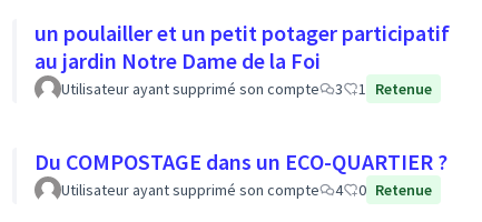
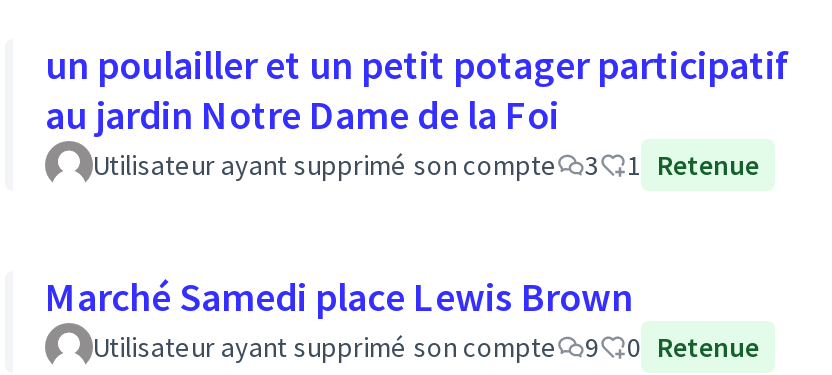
- Du COMPOSTAGE dans un ECO-QUARTIER ?
+ Marché Samedi place Lewis Brown

- Utilisateur ayant supprimé son compte 4 0 Retenue
+ Utilisateur ayant supprimé son compte 9 0 Retenue
